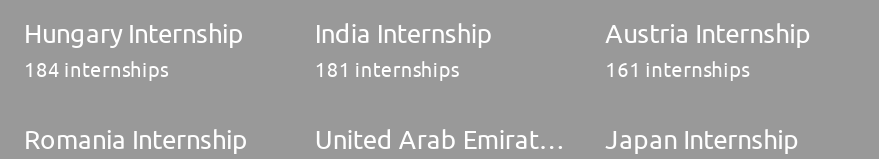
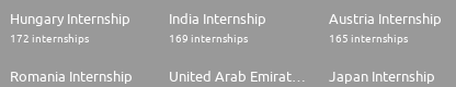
- 184 internships
+ 172 internships

- 181 internships
+ 169 internships

- 161 internships
+ 165 internships
